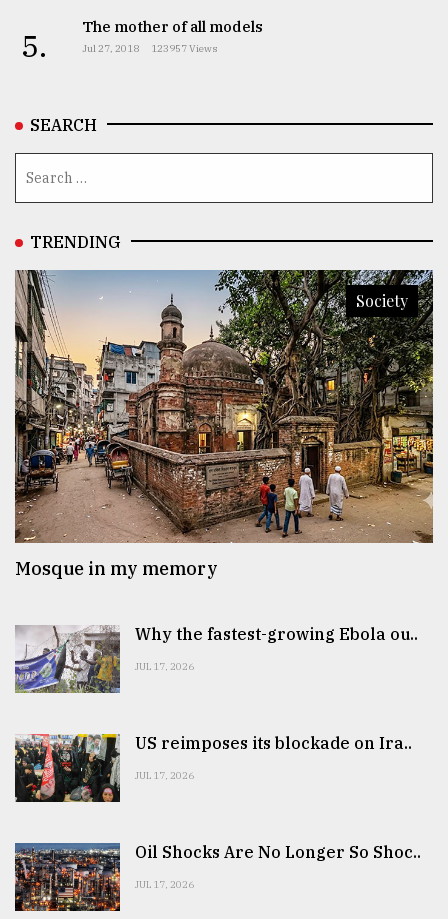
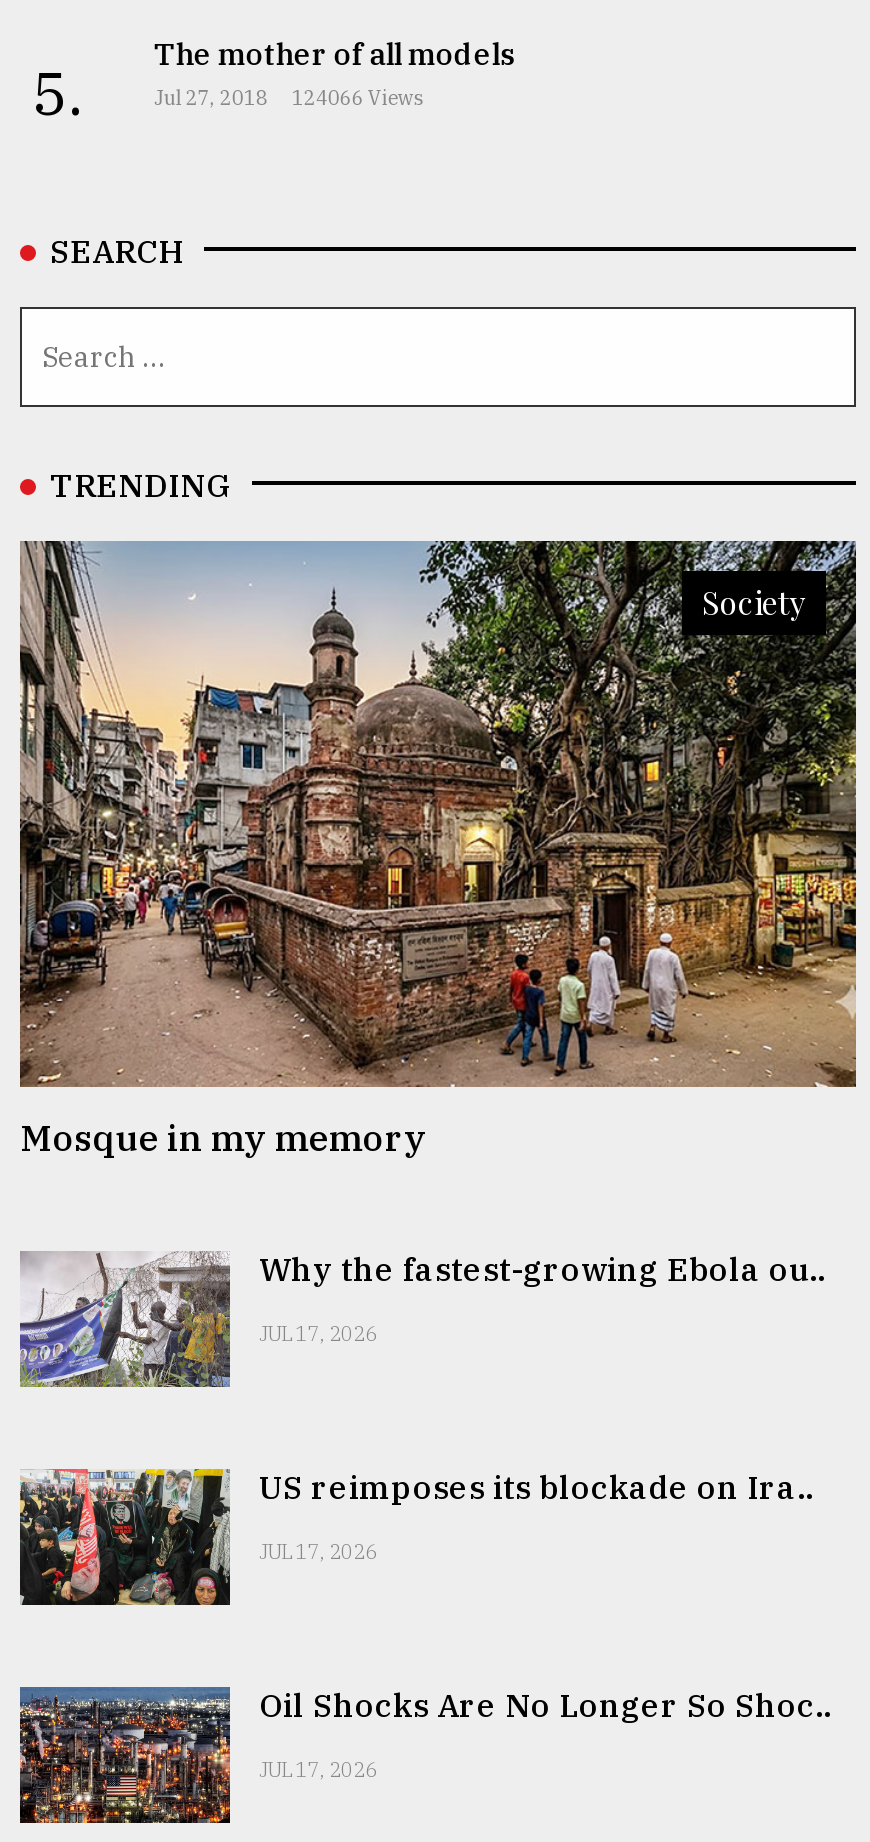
- Jul 27, 2018 123957 Views
+ Jul 27, 2018 124066 Views
